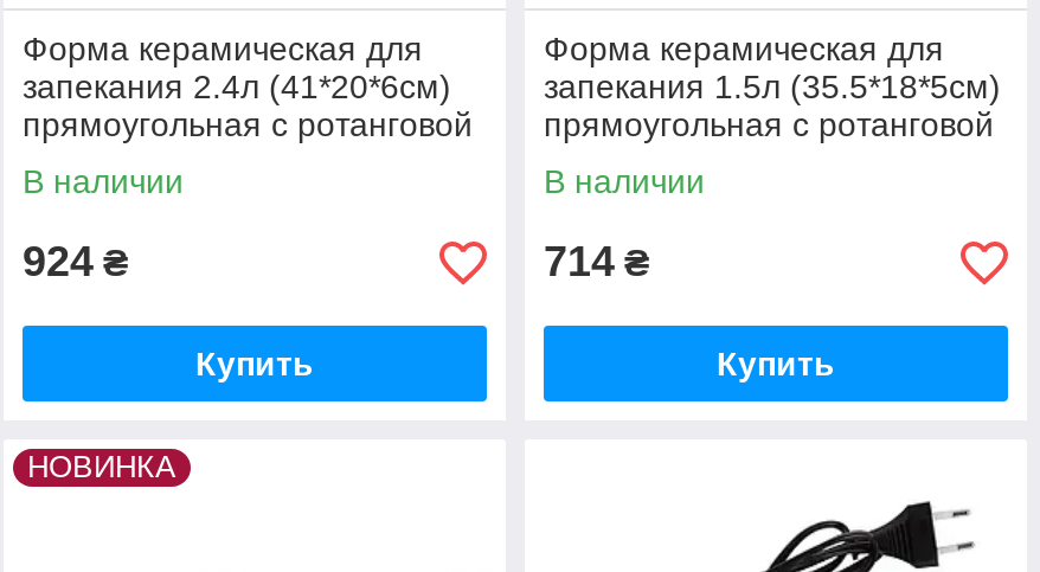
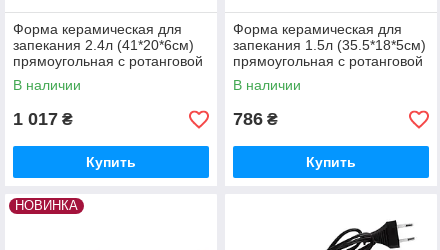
- 924 ₴
+ 1 017 ₴

- 714 ₴
+ 786 ₴
